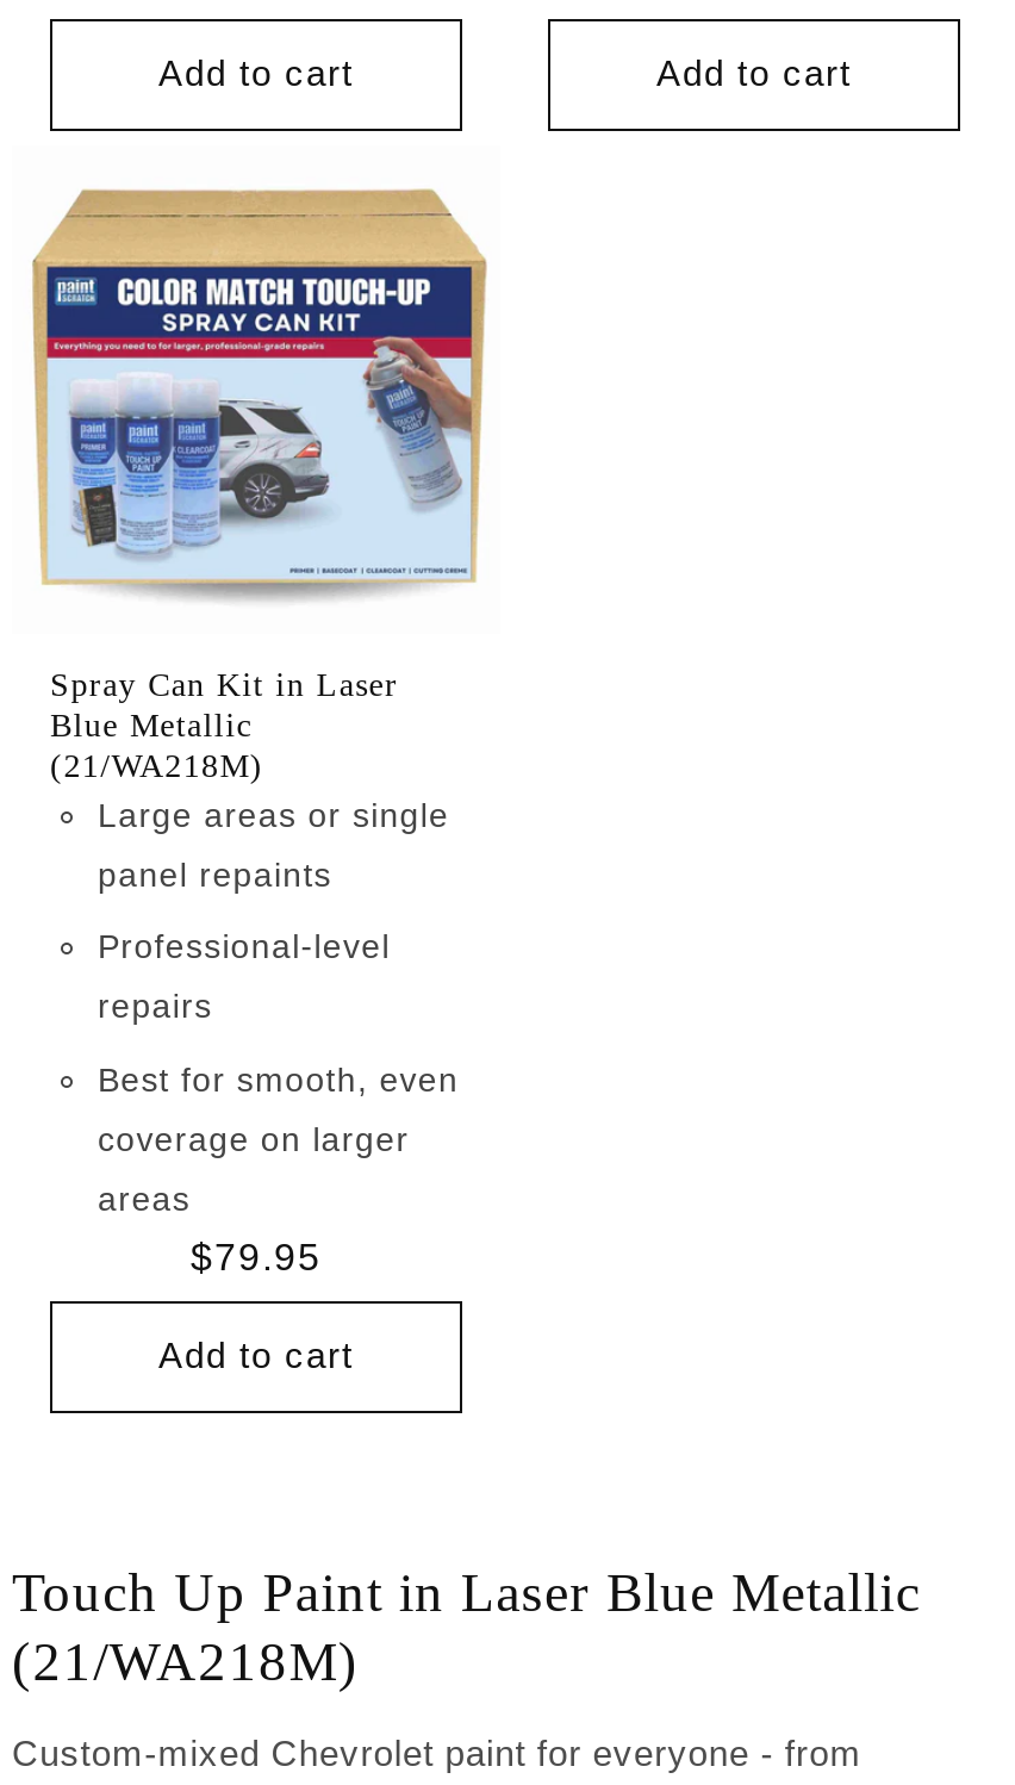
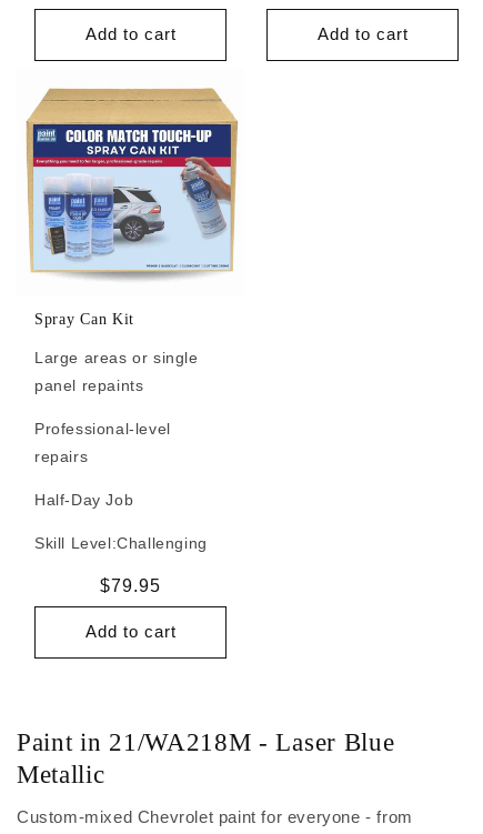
- Spray Can Kit in Laser
- Blue Metallic
- (21/WA218M)
+ Spray Can Kit

moved up: Large areas or single | panel repaints

- Best for smooth, even
- coverage on larger
- areas
+ Half-Day Job
+ Skill Level: Challenging

- Touch Up Paint in Laser Blue Metallic
- (21/WA218M)
+ Paint in 21/WA218M - Laser Blue
+ Metallic
